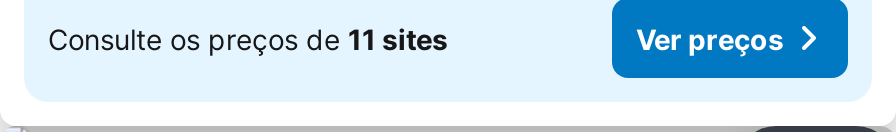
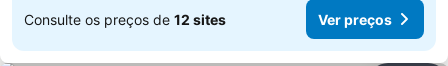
- Consulte os preços de 11 sites
+ Consulte os preços de 12 sites
